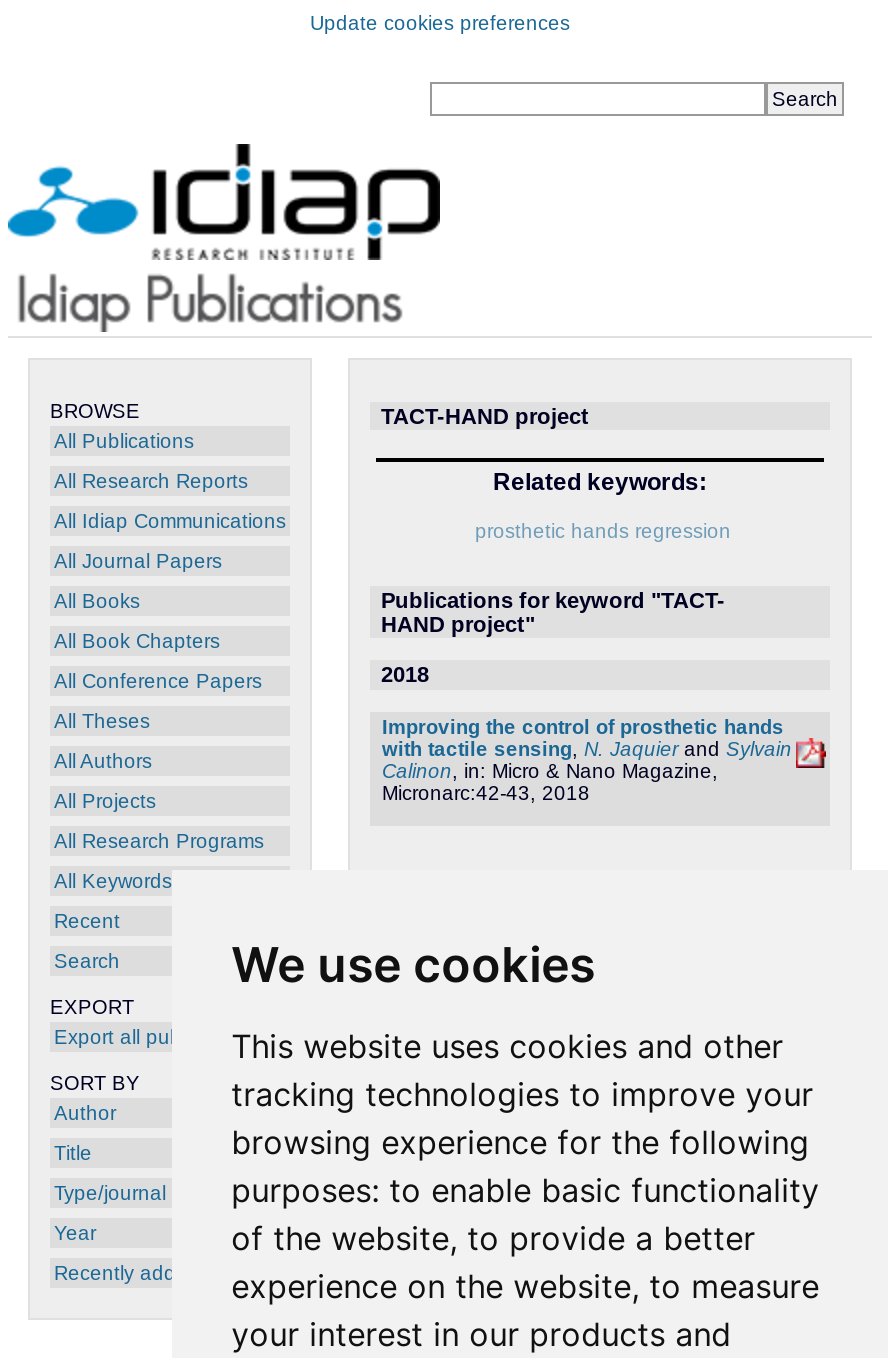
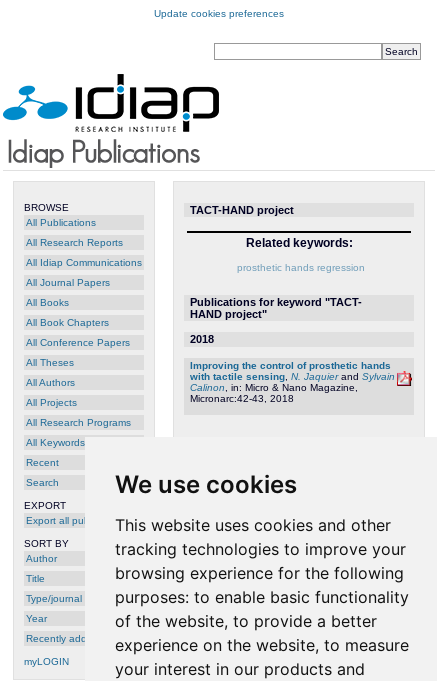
+ myLOGIN
